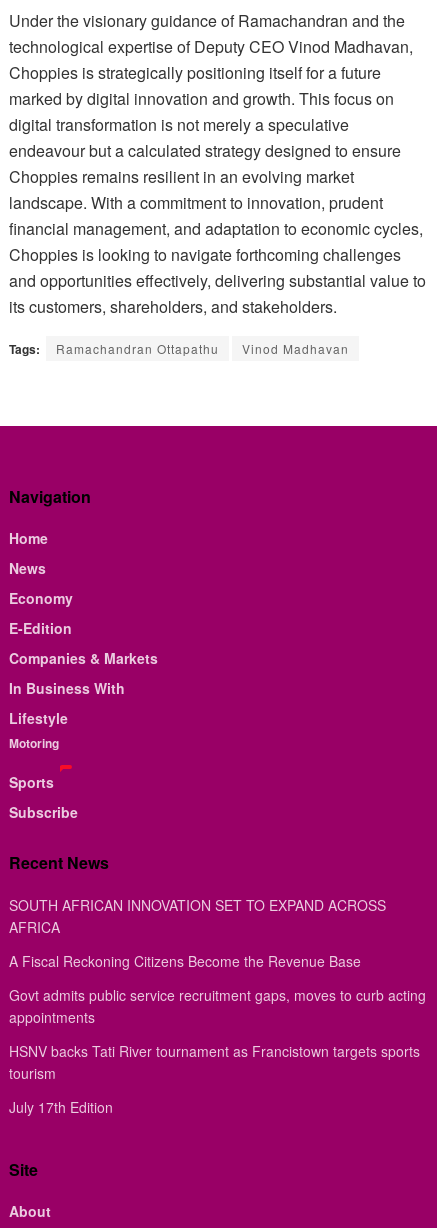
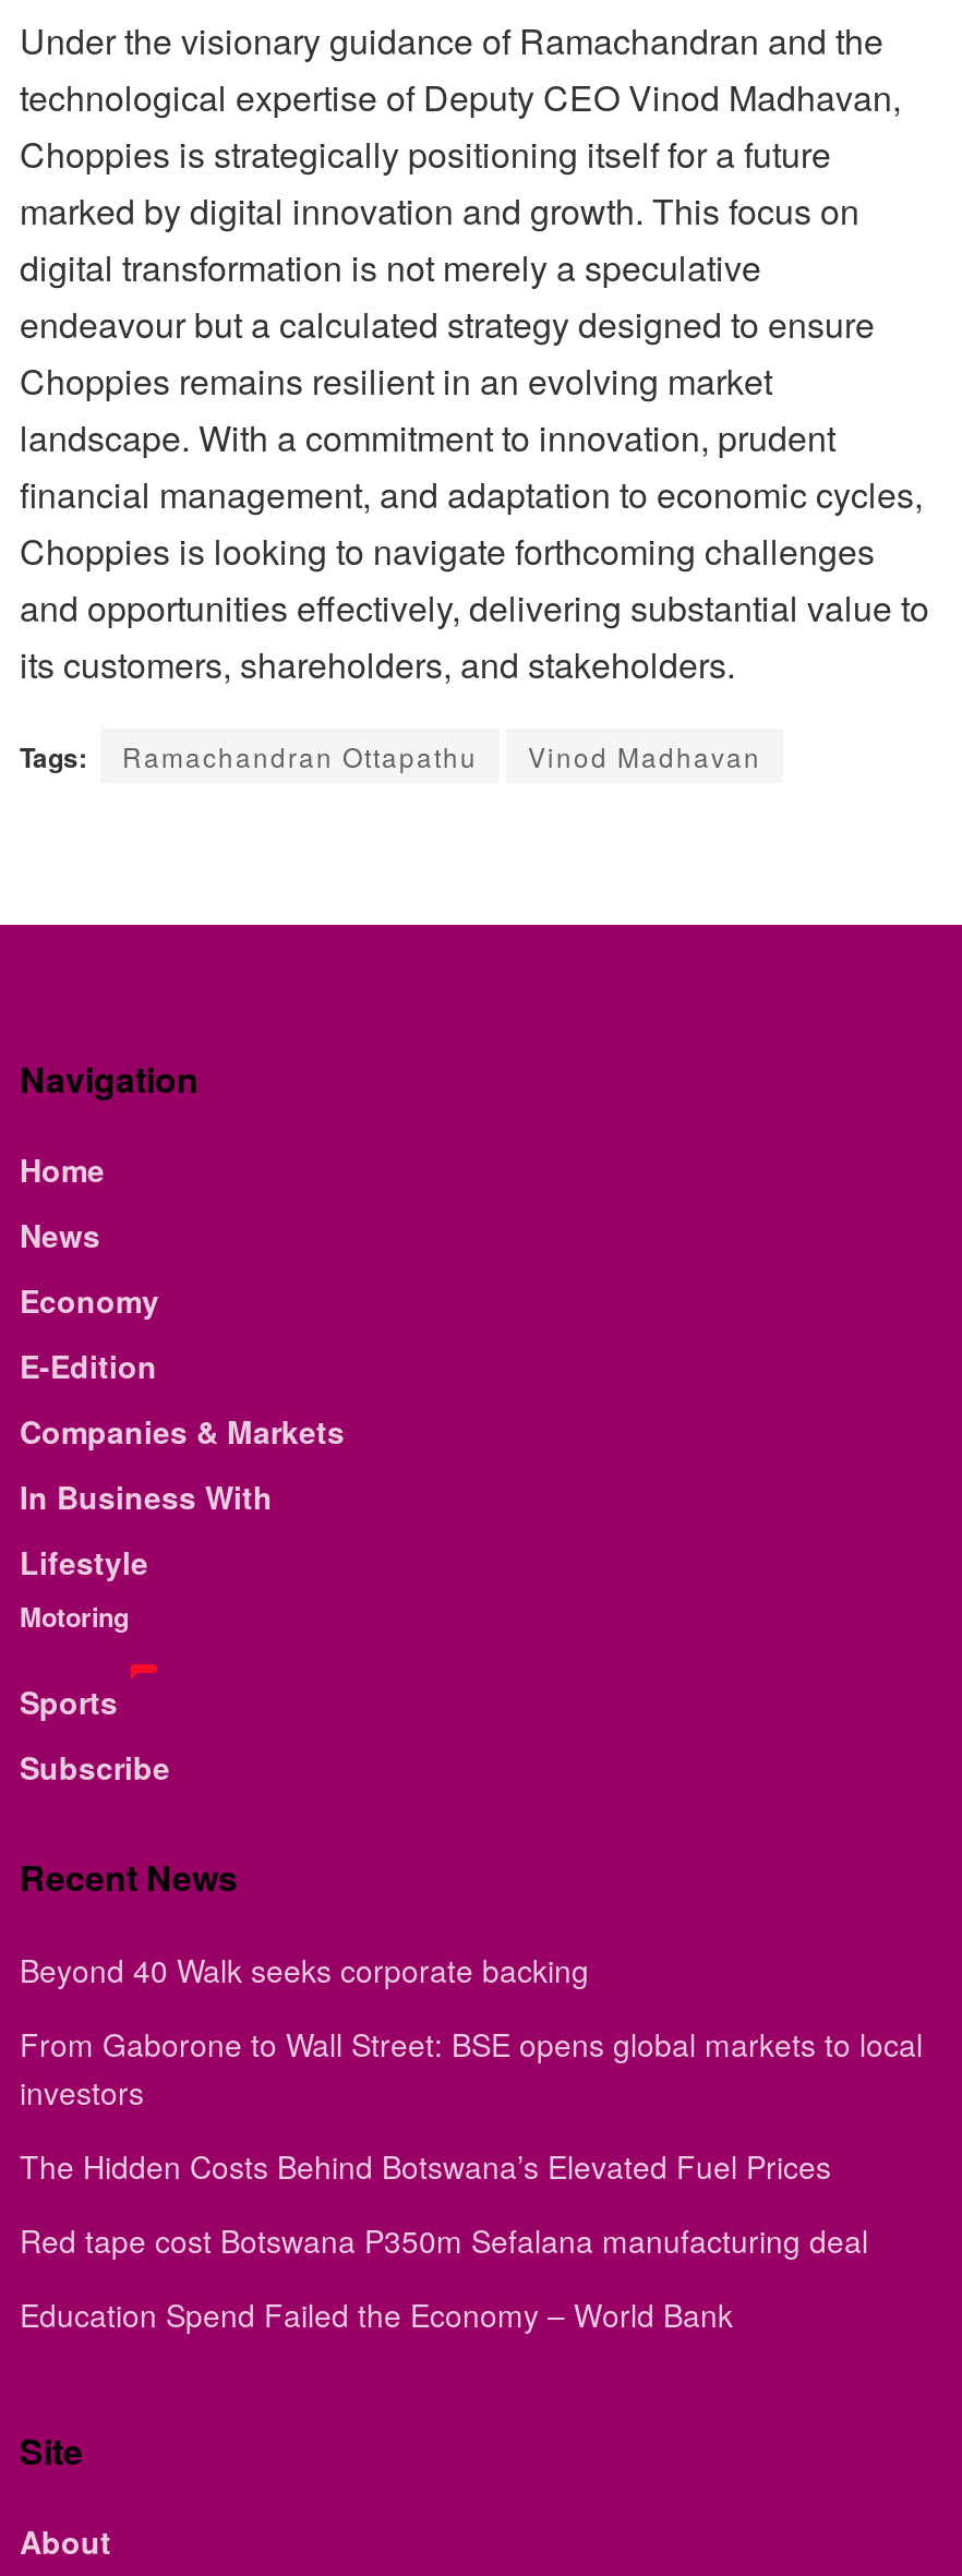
- SOUTH AFRICAN INNOVATION SET TO EXPAND ACROSS
- AFRICA
+ Beyond 40 Walk seeks corporate backing

- A Fiscal Reckoning Citizens Become the Revenue Base
+ From Gaborone to Wall Street: BSE opens global markets to local
+ investors

- Govt admits public service recruitment gaps, moves to curb acting
- appointments
+ The Hidden Costs Behind Botswana’s Elevated Fuel Prices

- HSNV backs Tati River tournament as Francistown targets sports
- tourism
+ Red tape cost Botswana P350m Sefalana manufacturing deal

- July 17th Edition
+ Education Spend Failed the Economy – World Bank
